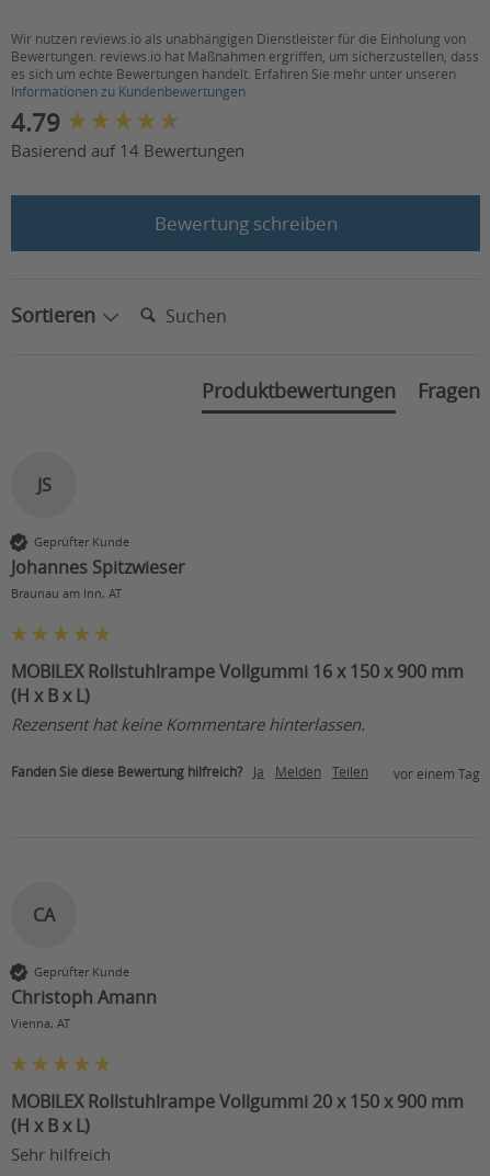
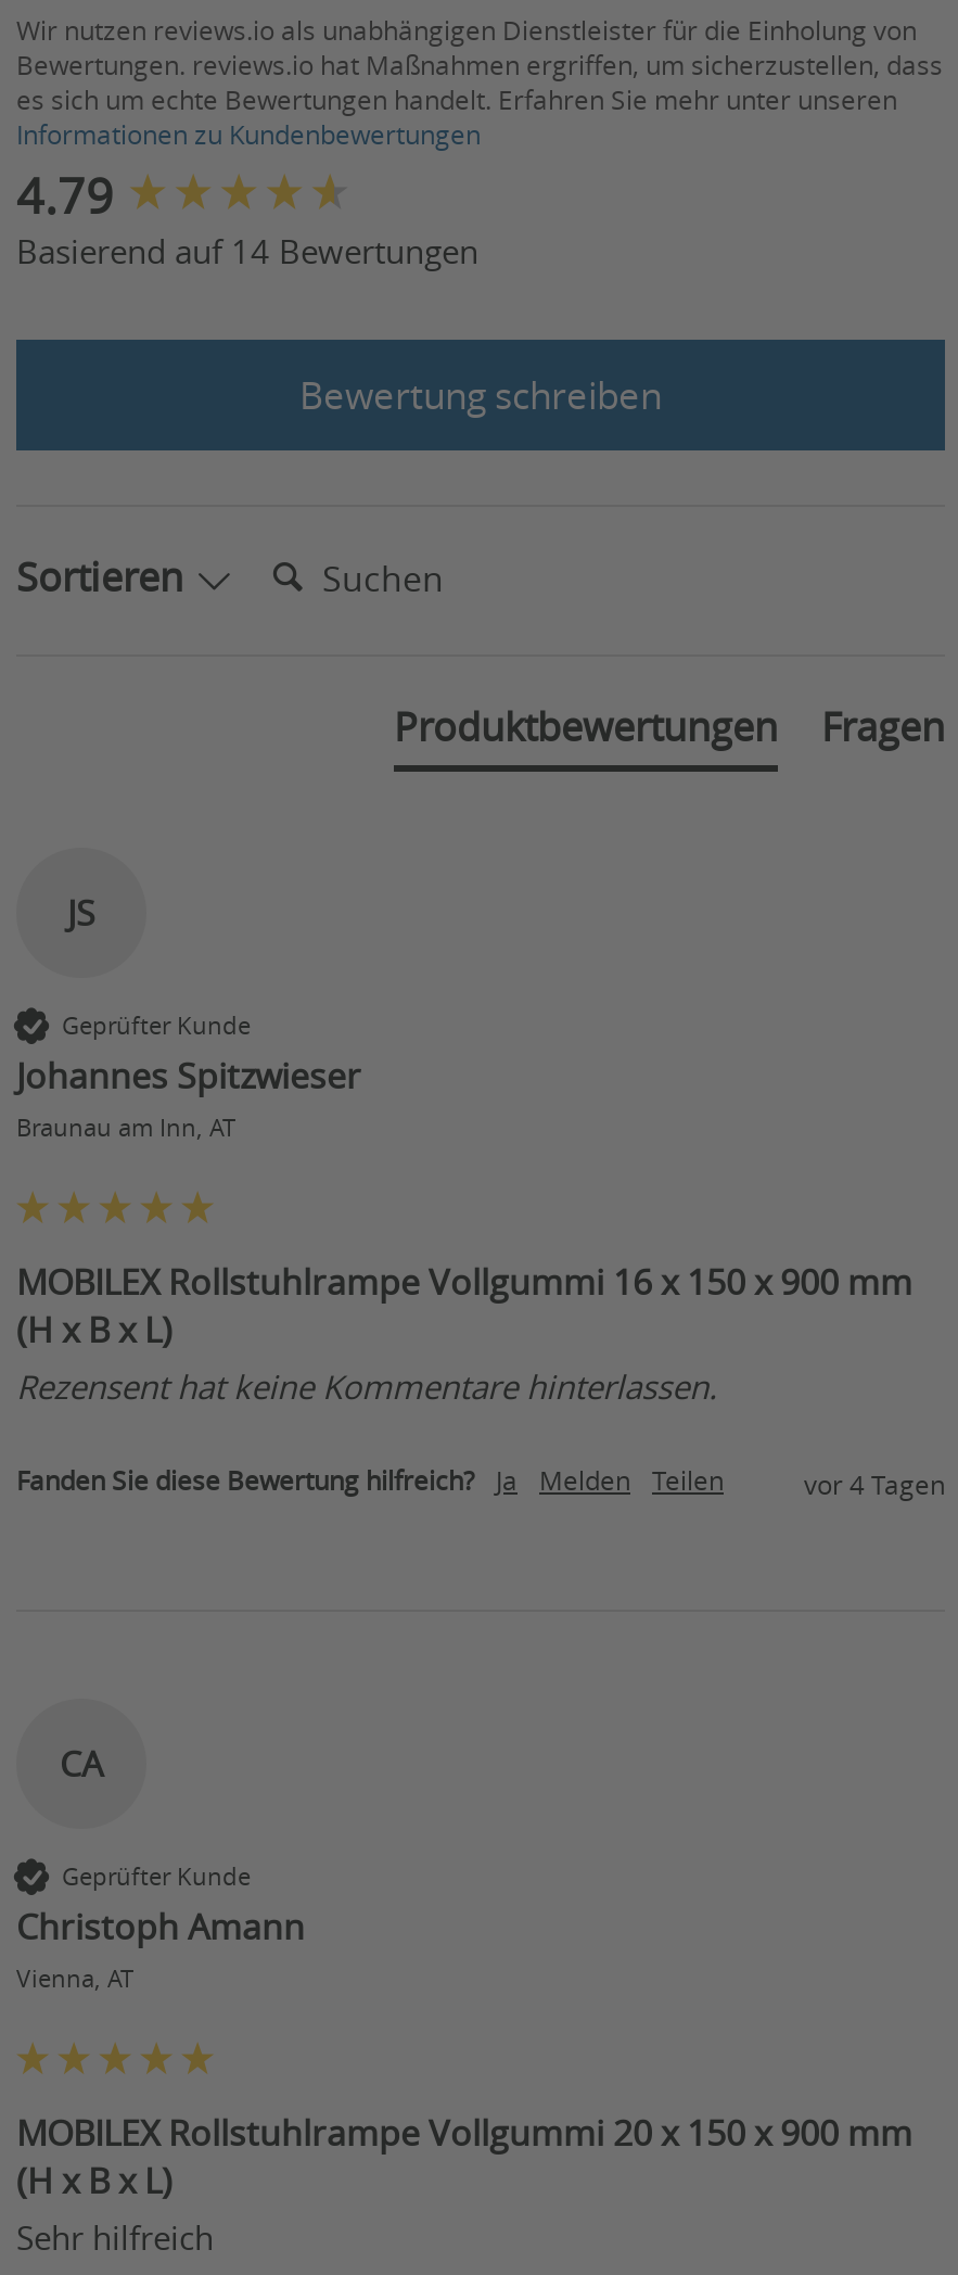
- vor einem Tag
+ vor 4 Tagen
